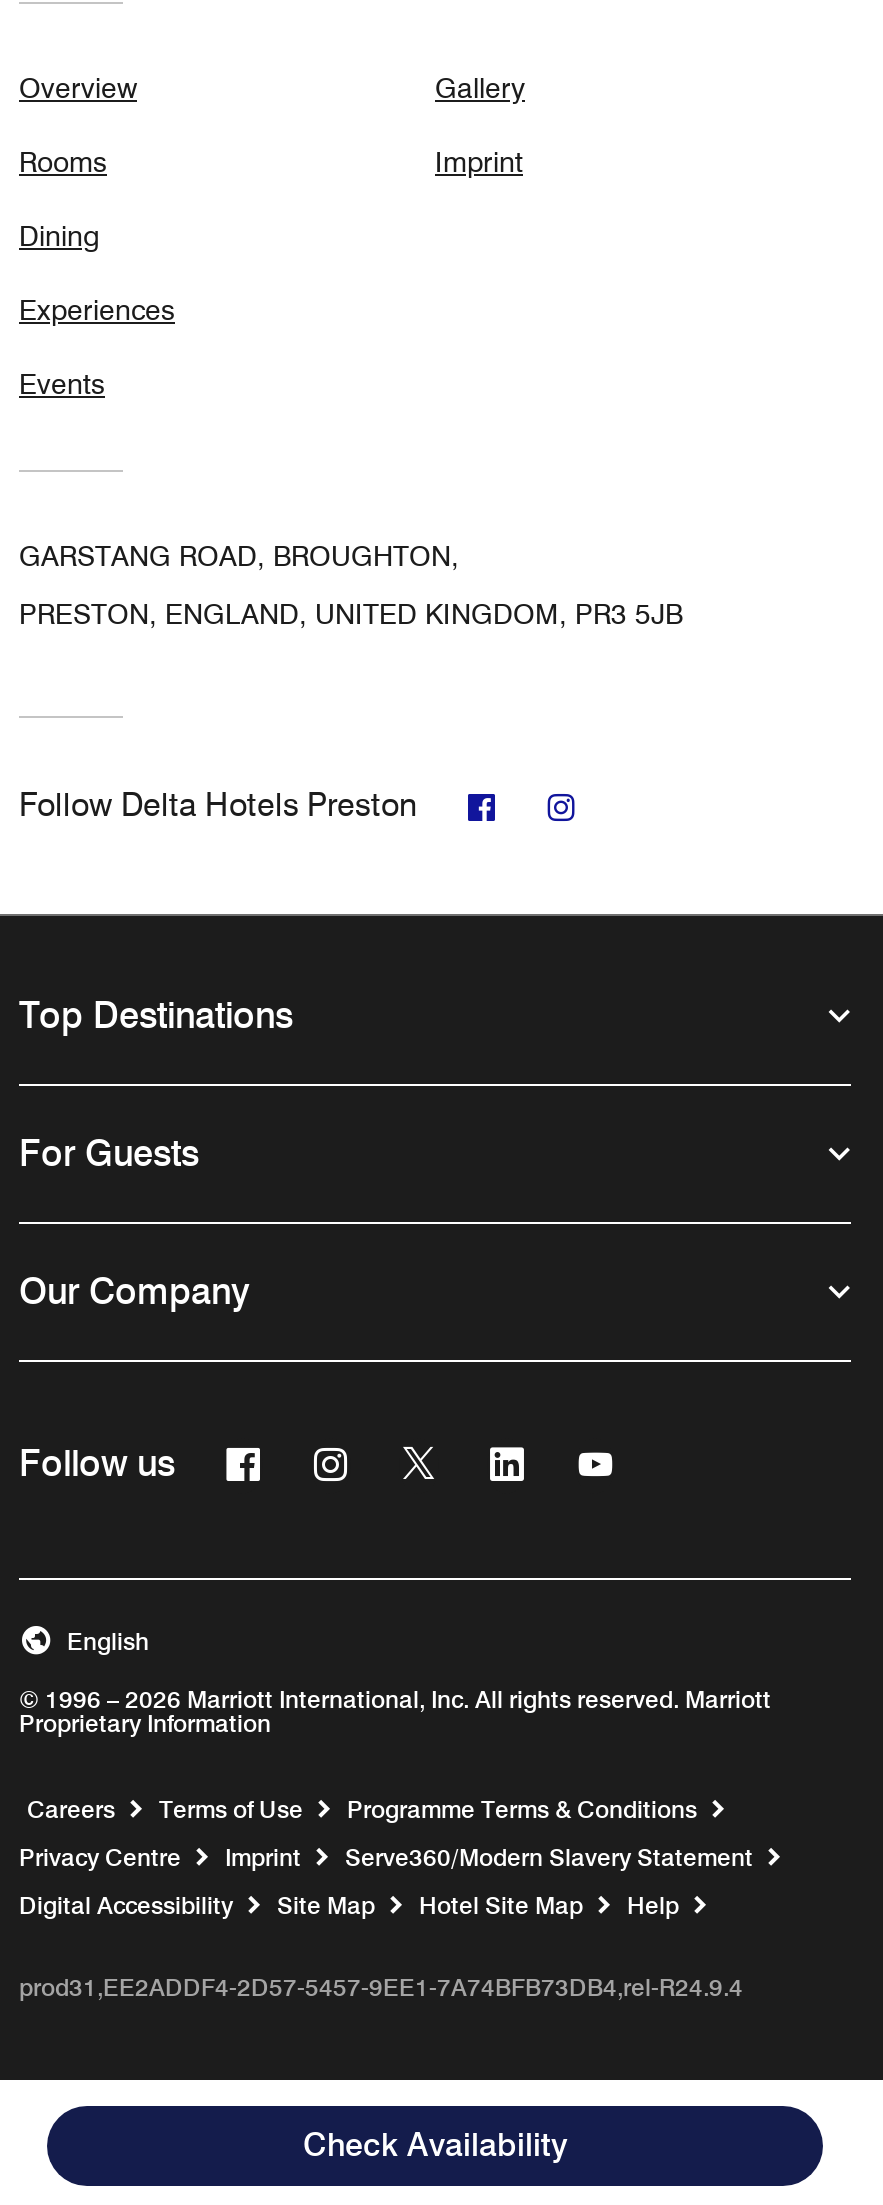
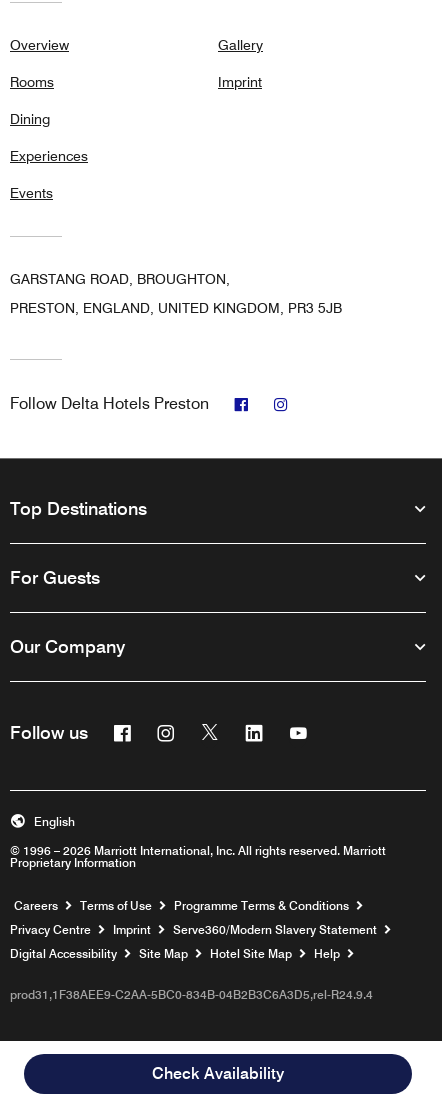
- prod31,EE2ADDF4-2D57-5457-9EE1-7A74BFB73DB4,rel-R24.9.4
+ prod31,1F38AEE9-C2AA-5BC0-834B-04B2B3C6A3D5,rel-R24.9.4
